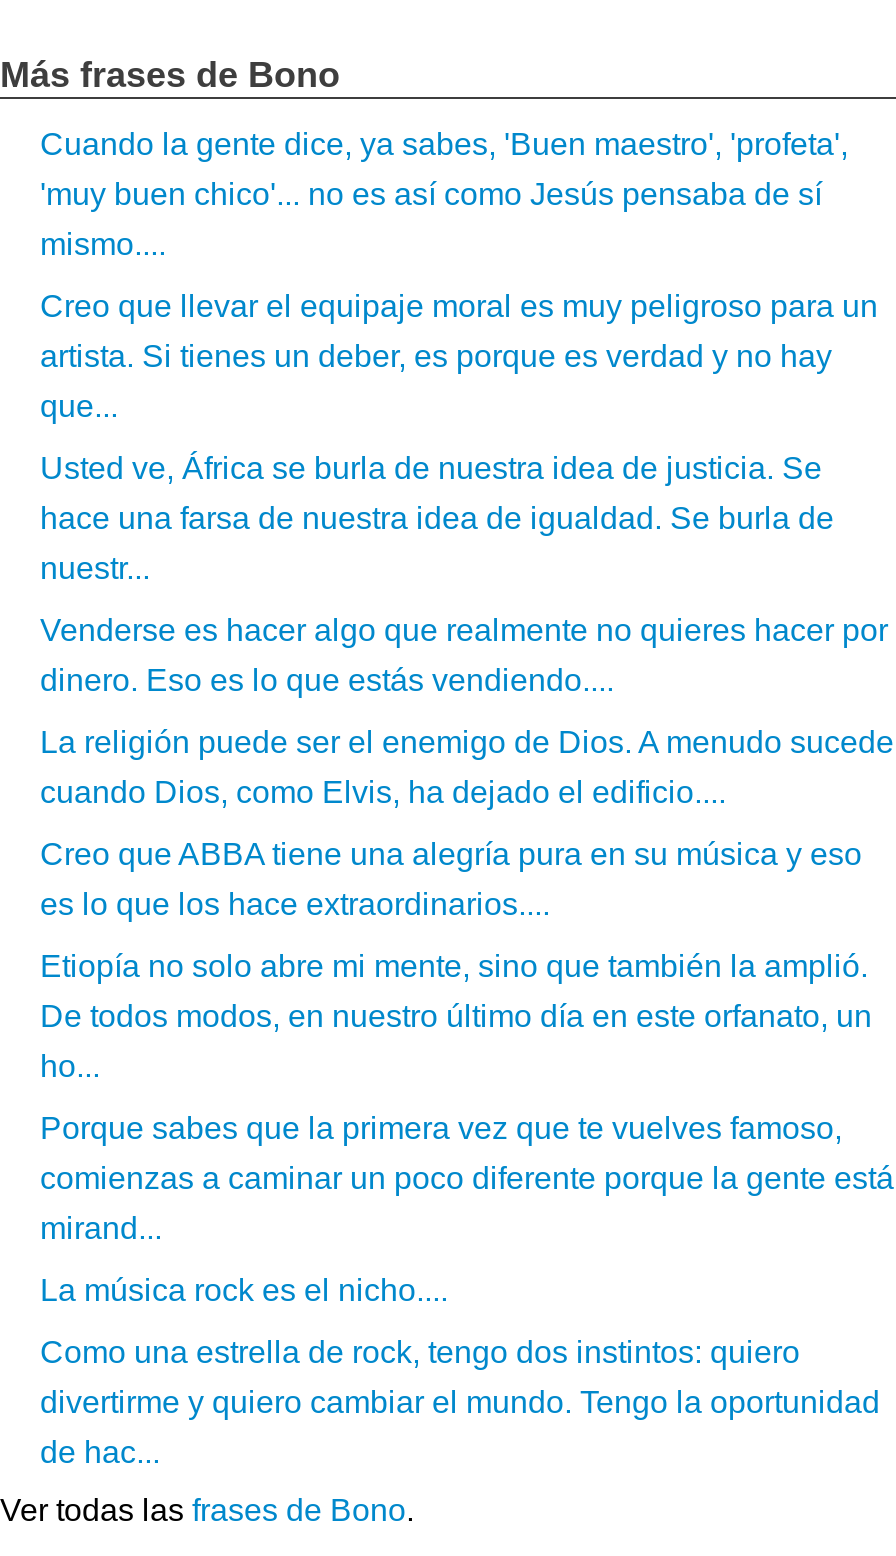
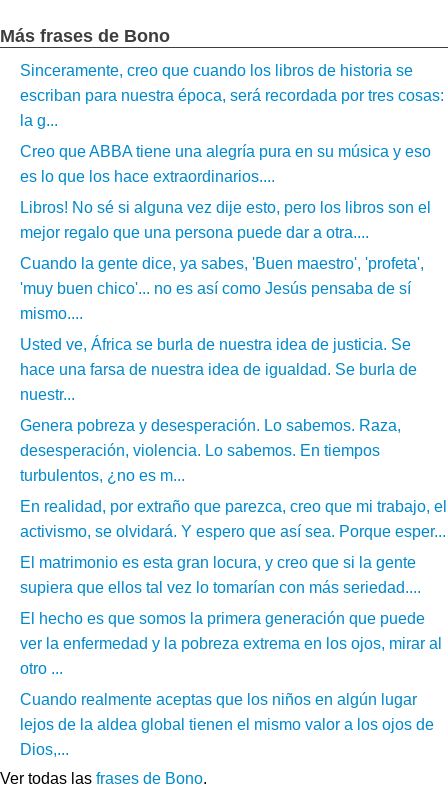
+ Sinceramente, creo que cuando los libros de historia se
+ escriban para nuestra época, será recordada por tres cosas:
+ la g...
+ Libros! No sé si alguna vez dije esto, pero los libros son el
+ mejor regalo que una persona puede dar a otra....

moved down: Cuando la gente dice, ya sabes, 'Buen maestro', 'profeta', | 'muy buen chico'... no es así como Jesús pensaba de sí | mismo....

- Creo que llevar el equipaje moral es muy peligroso para un
- artista. Si tienes un deber, es porque es verdad y no hay
- que...

moved down: Usted ve, África se burla de nuestra idea de justicia. Se | hace una farsa de nuestra idea de igualdad. Se burla de | nuestr...

- Venderse es hacer algo que realmente no quieres hacer por
- dinero. Eso es lo que estás vendiendo....
- La religión puede ser el enemigo de Dios. A menudo sucede
- cuando Dios, como Elvis, ha dejado el edificio....
- Etiopía no solo abre mi mente, sino que también la amplió.
- De todos modos, en nuestro último día en este orfanato, un
- ho...
- Porque sabes que la primera vez que te vuelves famoso,
- comienzas a caminar un poco diferente porque la gente está
- mirand...
- La música rock es el nicho....
- Como una estrella de rock, tengo dos instintos: quiero
- divertirme y quiero cambiar el mundo. Tengo la oportunidad
- de hac...
+ Genera pobreza y desesperación. Lo sabemos. Raza,
+ desesperación, violencia. Lo sabemos. En tiempos
+ turbulentos, ¿no es m...
+ En realidad, por extraño que parezca, creo que mi trabajo, el
+ activismo, se olvidará. Y espero que así sea. Porque esper...
+ El matrimonio es esta gran locura, y creo que si la gente
+ supiera que ellos tal vez lo tomarían con más seriedad....
+ El hecho es que somos la primera generación que puede
+ ver la enfermedad y la pobreza extrema en los ojos, mirar al
+ otro ...
+ Cuando realmente aceptas que los niños en algún lugar
+ lejos de la aldea global tienen el mismo valor a los ojos de
+ Dios,...

moved up: Creo que ABBA tiene una alegría pura en su música y eso | es lo que los hace extraordinarios....
